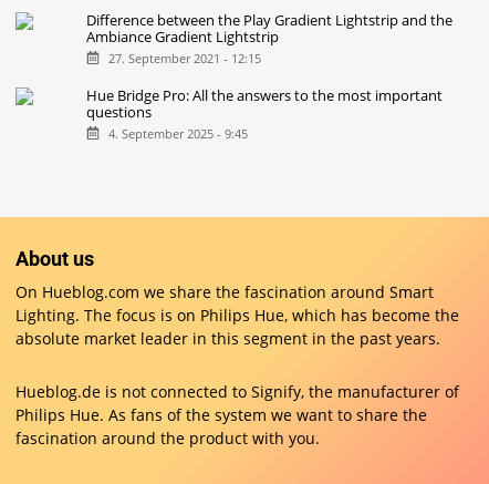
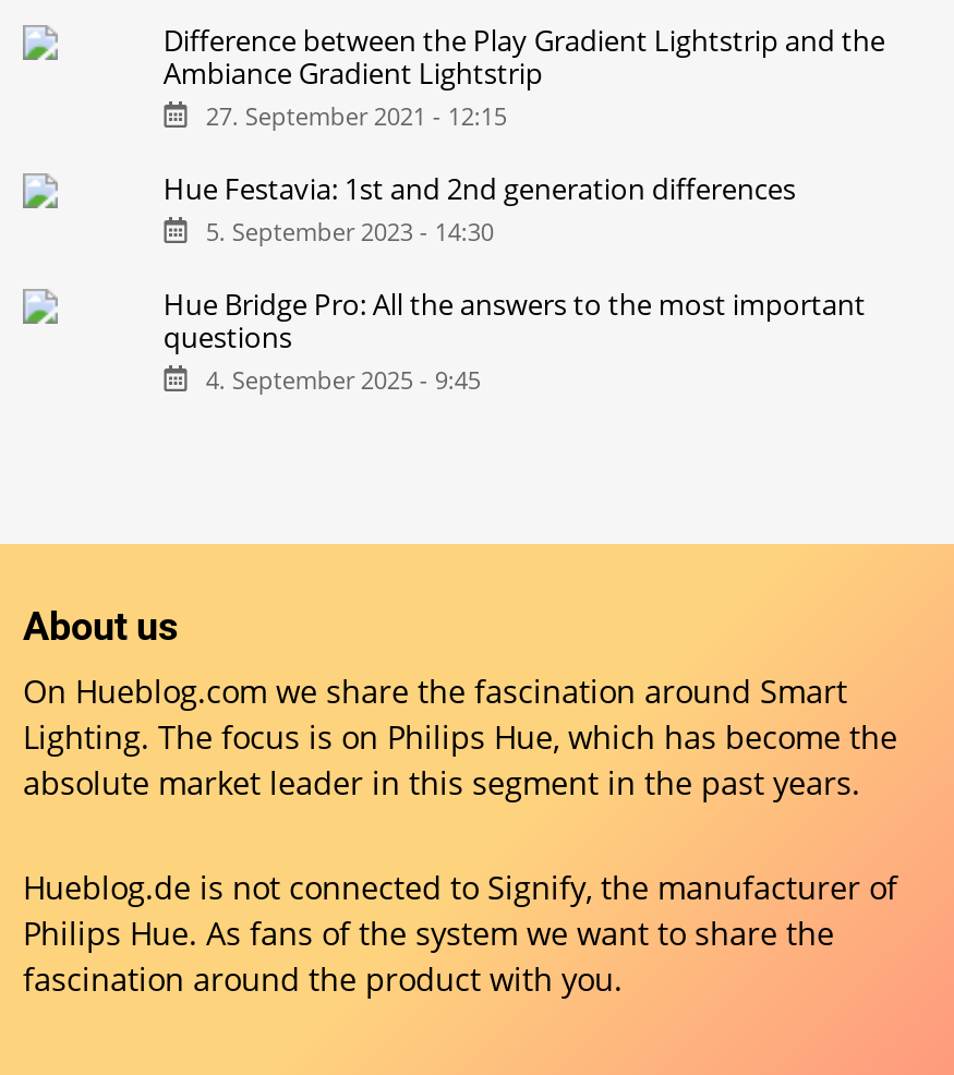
+ Hue Festavia: 1st and 2nd generation differences
+ 5. September 2023 - 14:30
